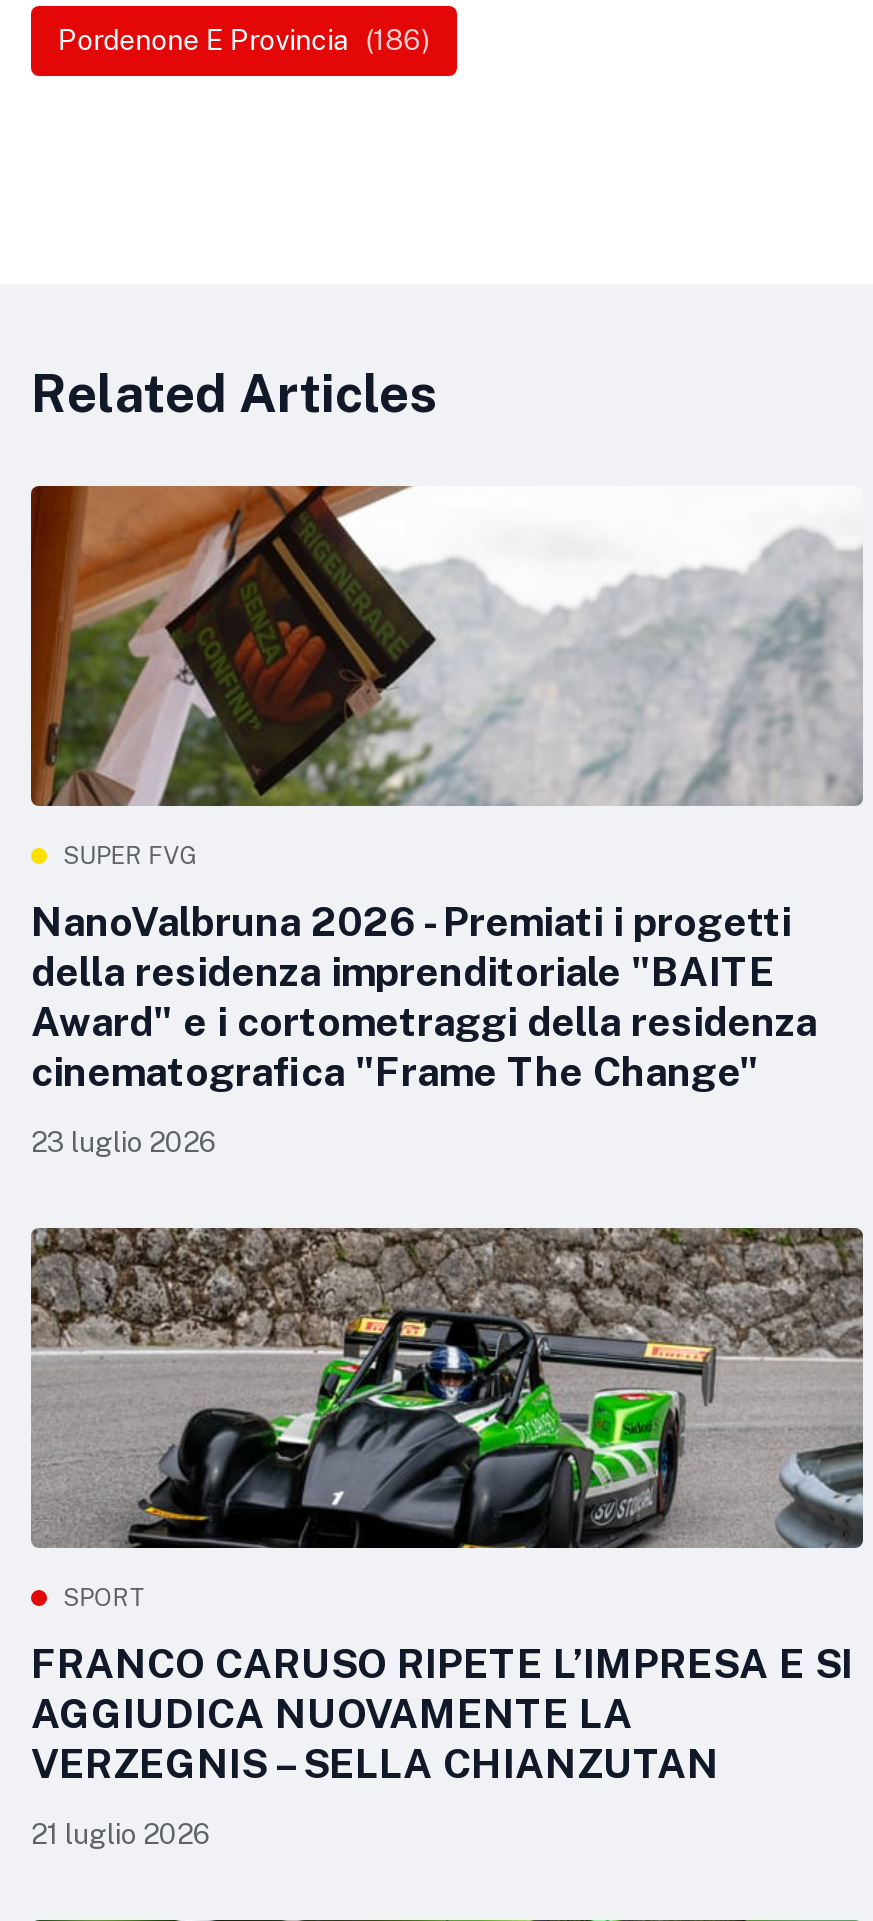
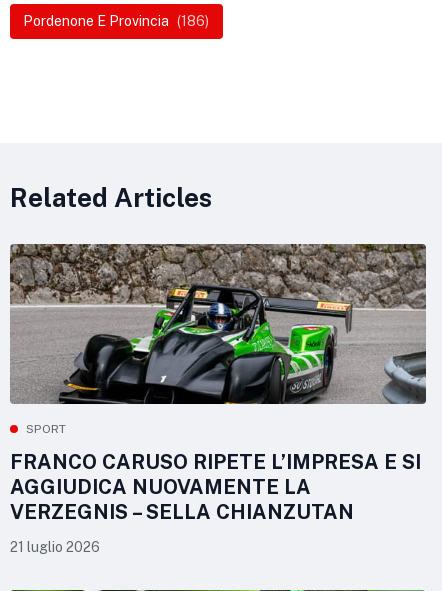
- [image]
- SUPER FVG
- NanoValbruna 2026 - Premiati i progetti
- della residenza imprenditoriale "BAITE
- Award" e i cortometraggi della residenza
- cinematografica "Frame The Change"
- 23 luglio 2026
